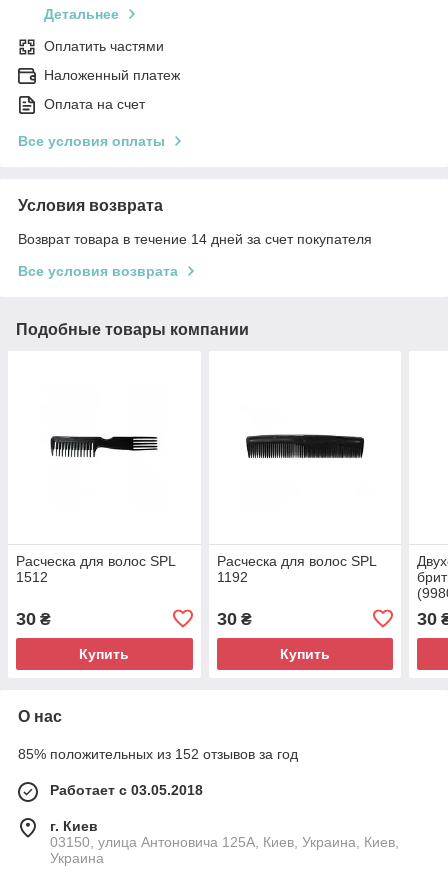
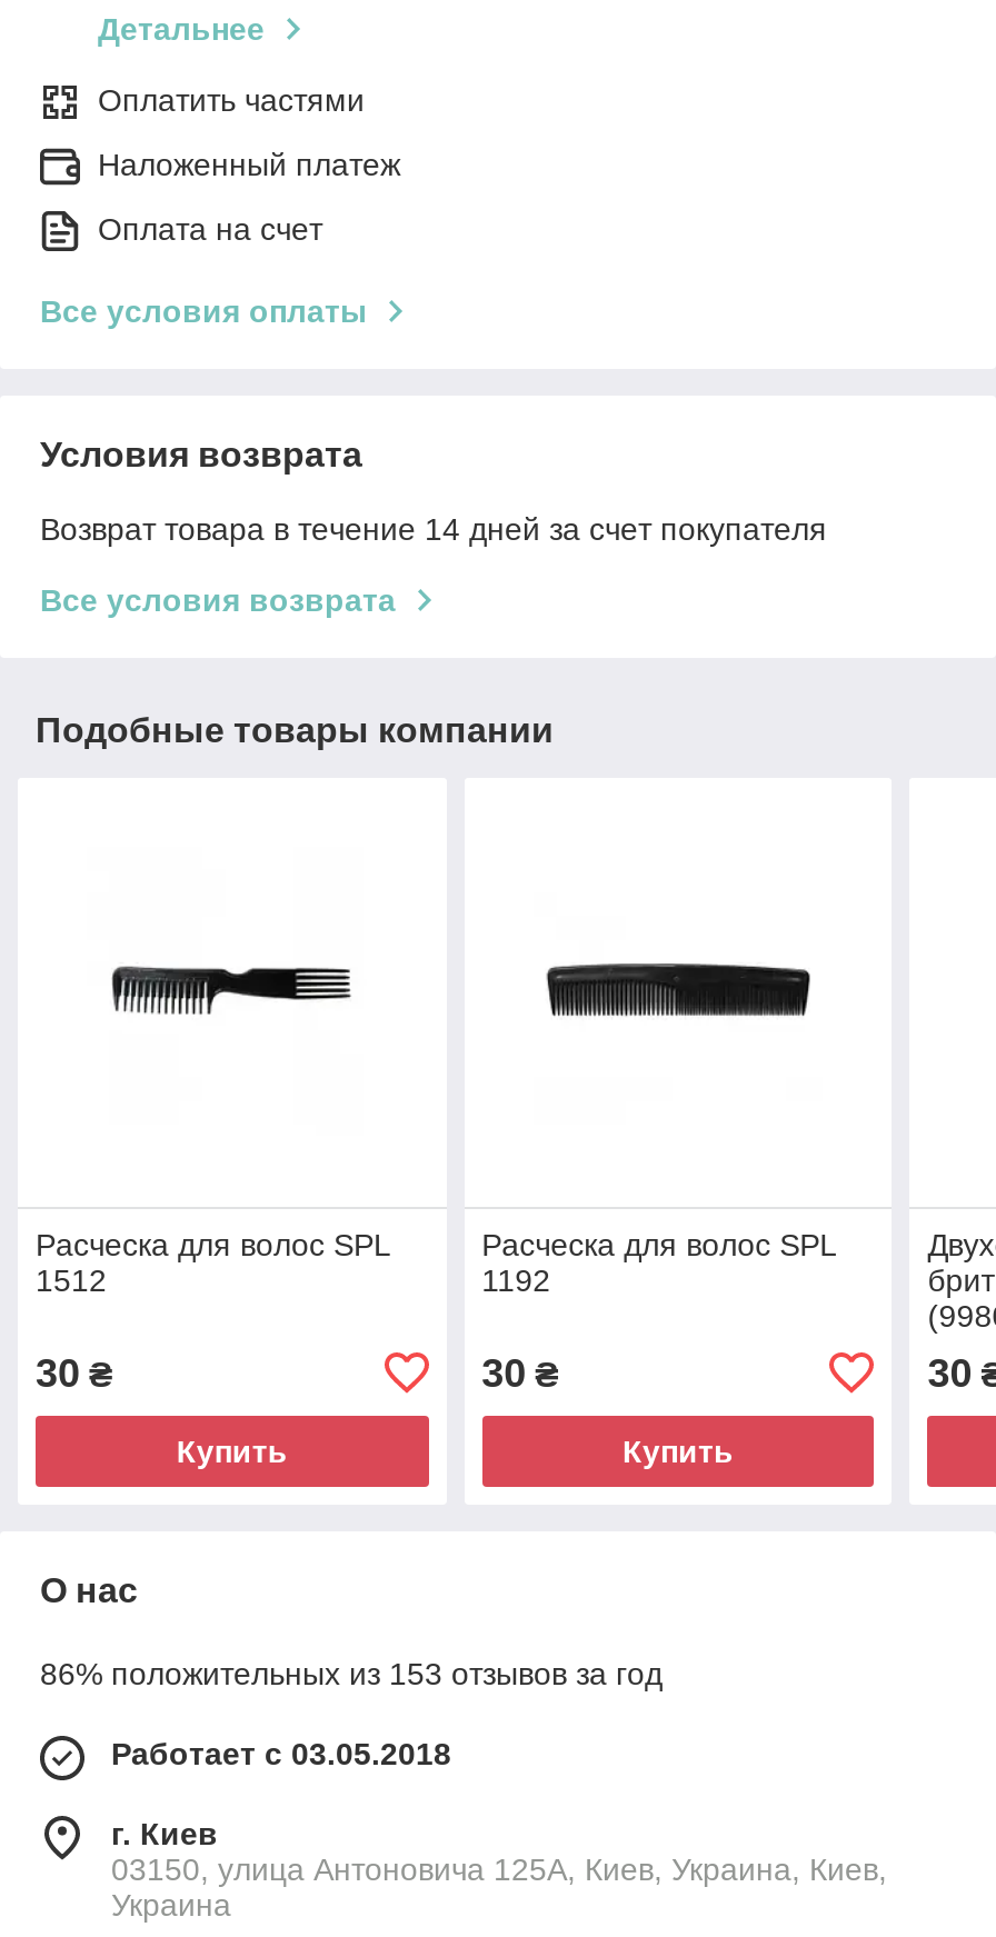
- 85% положительных из 152 отзывов за год
+ 86% положительных из 153 отзывов за год
